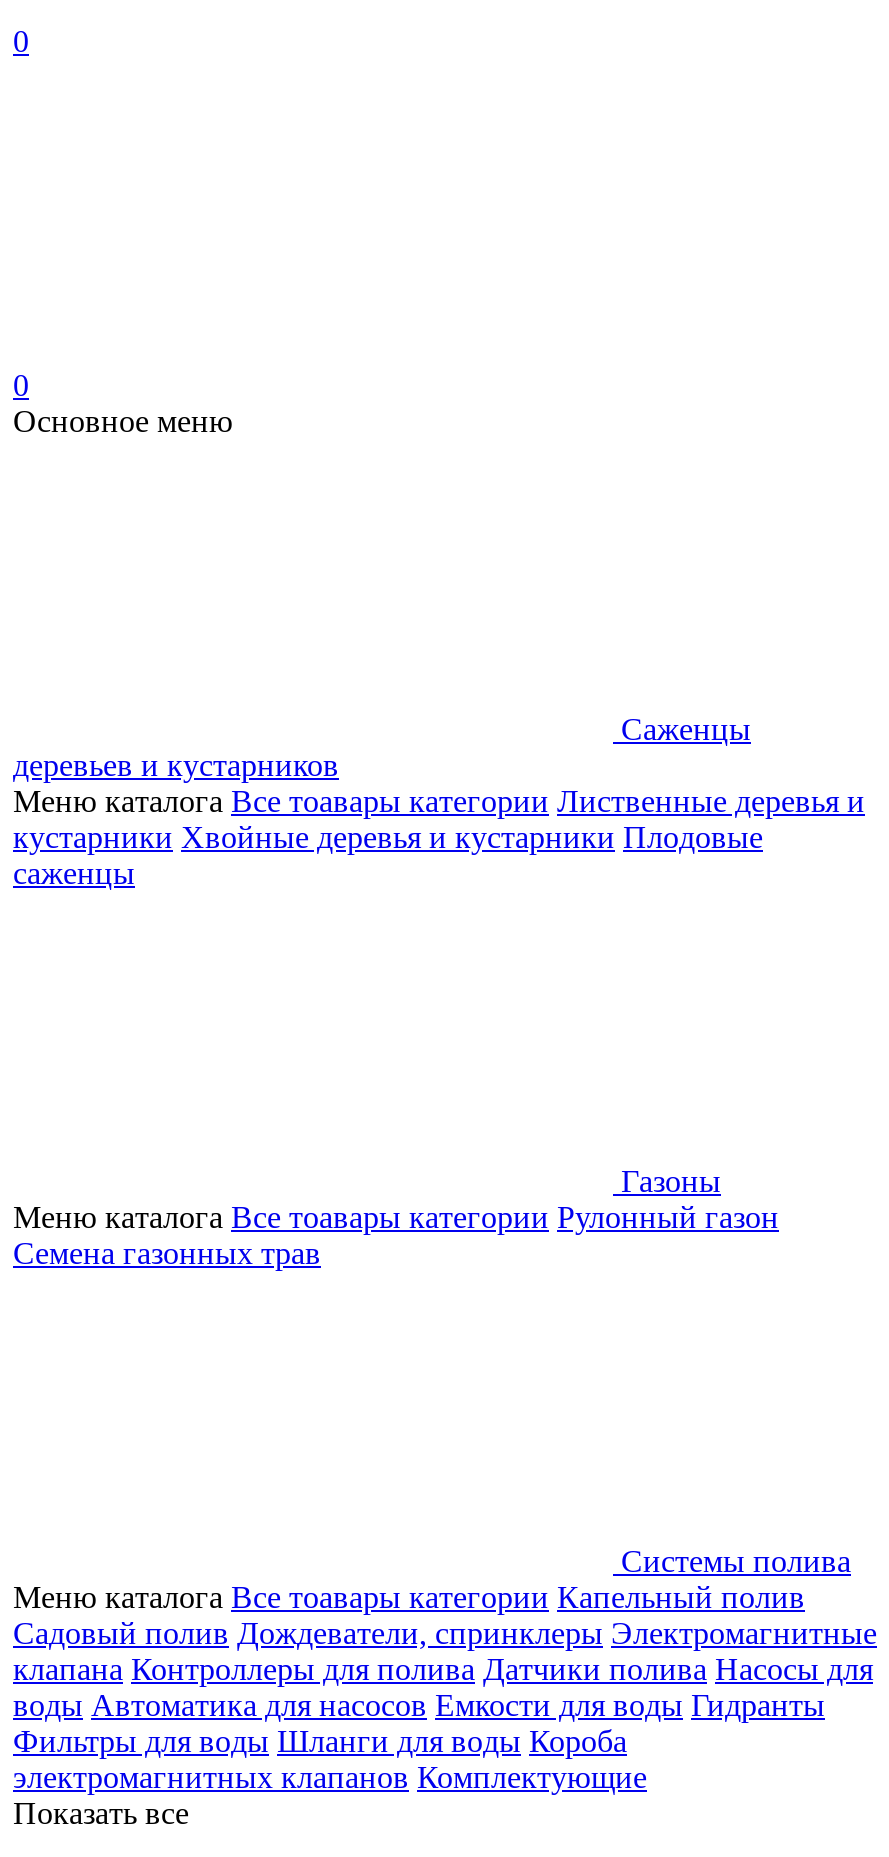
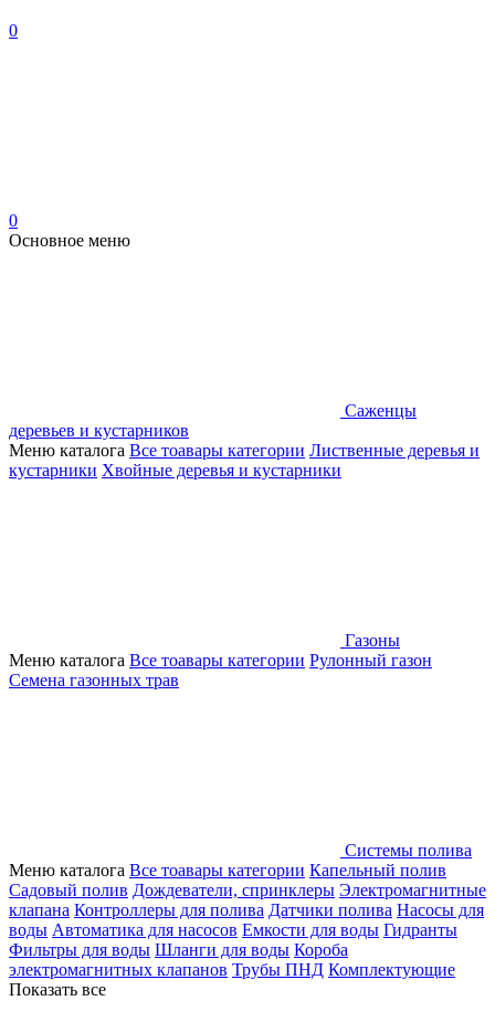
- кустарники Хвойные деревья и кустарники Плодовые
- саженцы
+ кустарники Хвойные деревья и кустарники

- электромагнитных клапанов Комплектующие
+ электромагнитных клапанов Трубы ПНД Комплектующие
